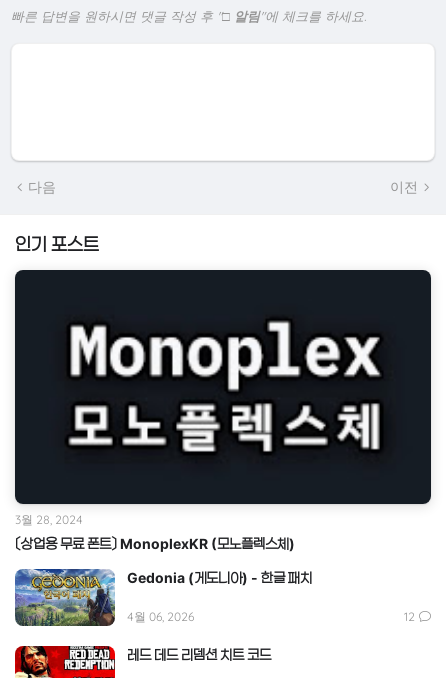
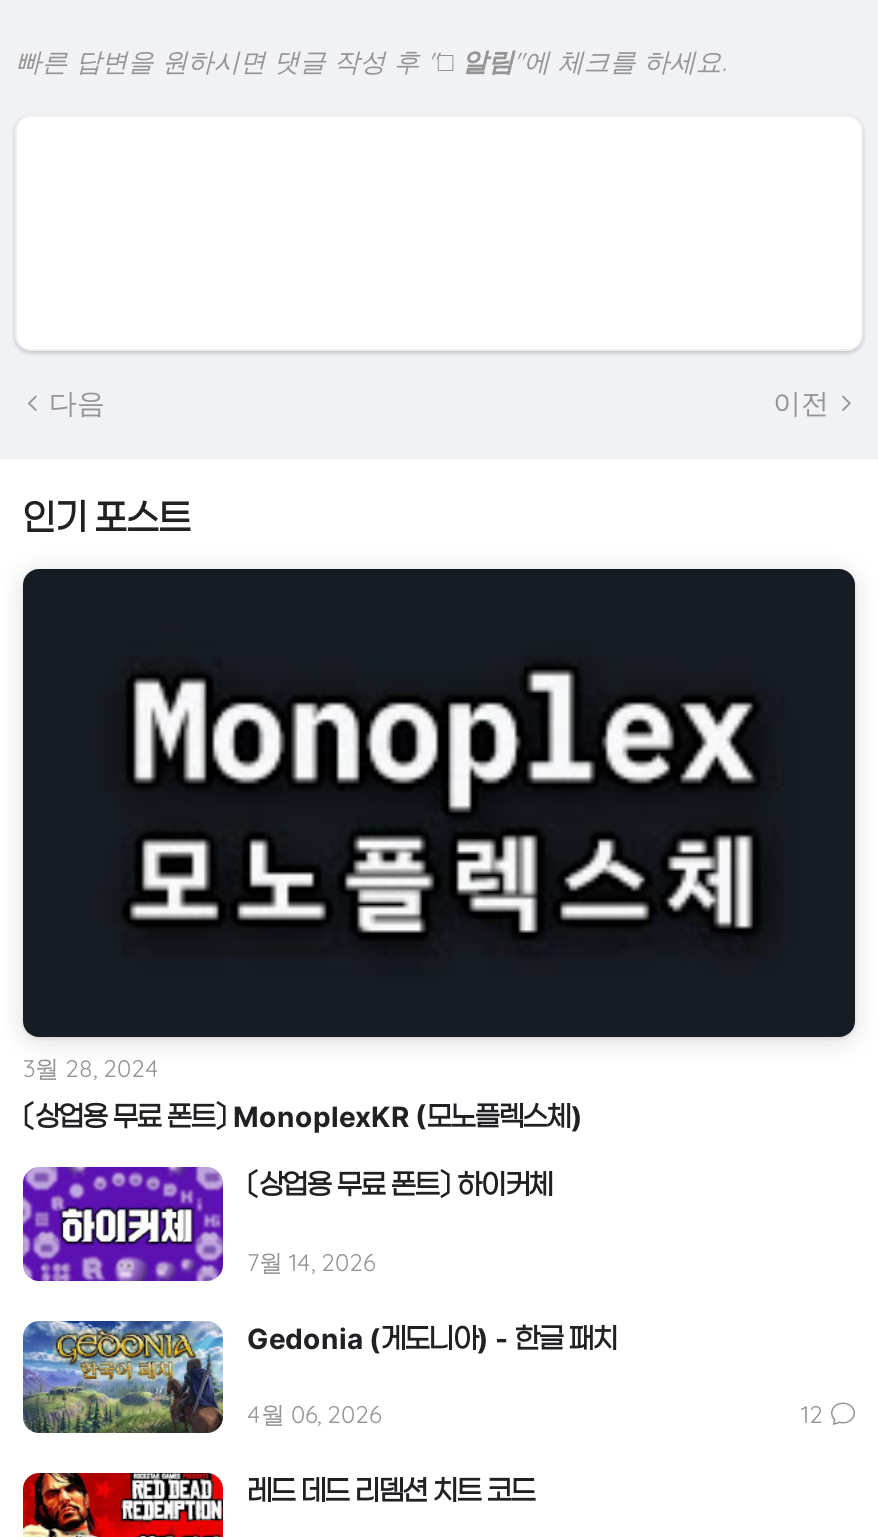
+ [image]
+ 〔상업용 무료 폰트〕 하이커체
+ 7월 14, 2026
